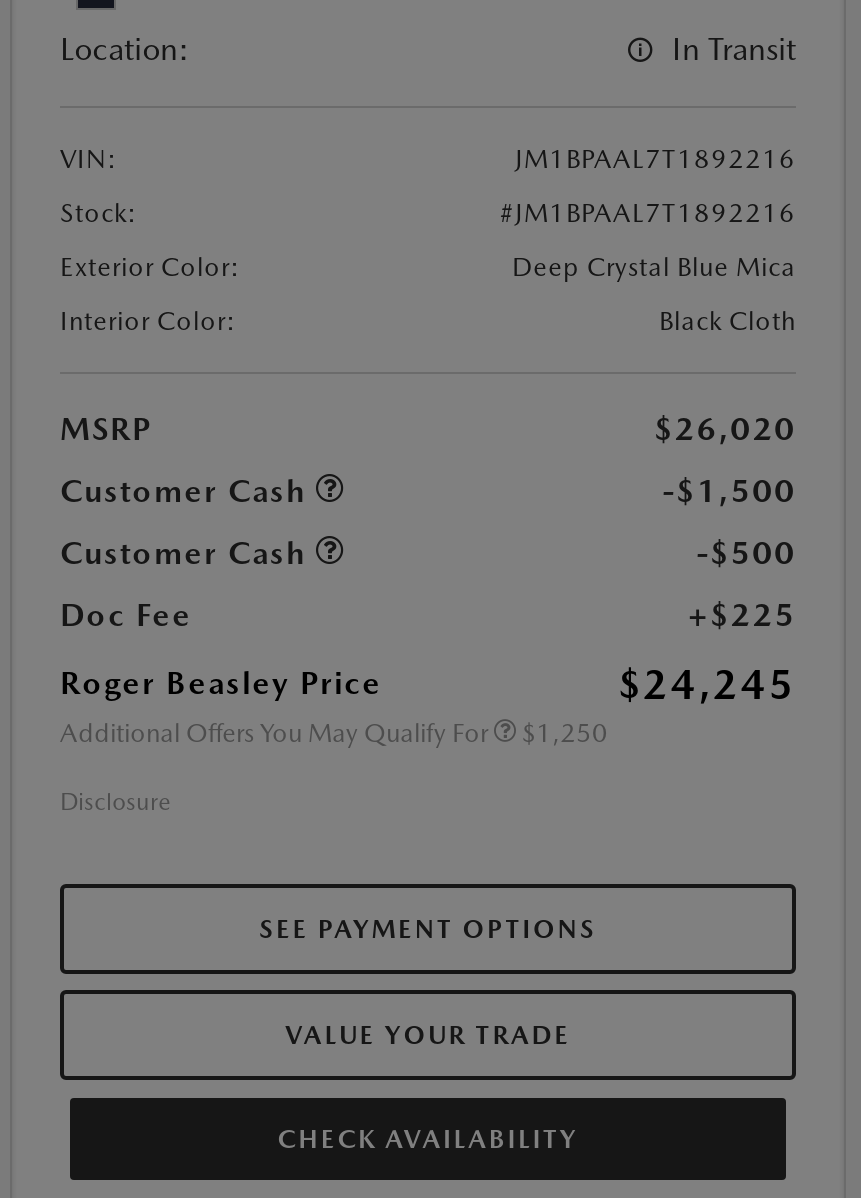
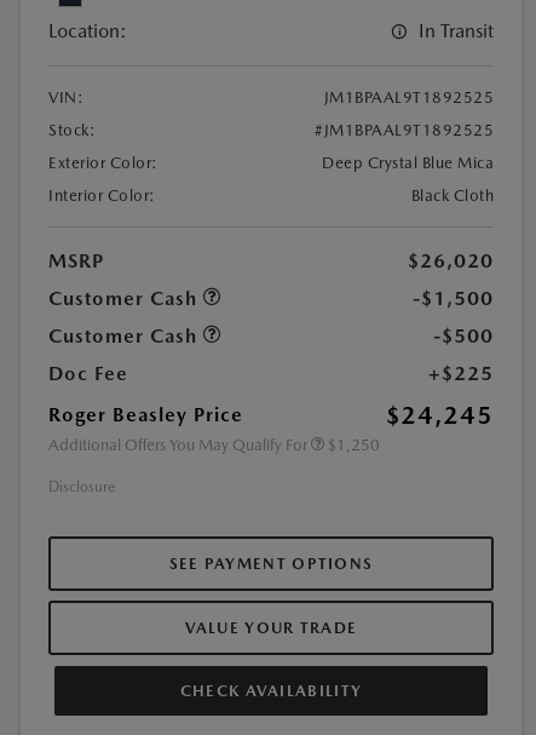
- JM1BPAAL7T1892216
+ JM1BPAAL9T1892525

- #JM1BPAAL7T1892216
+ #JM1BPAAL9T1892525
